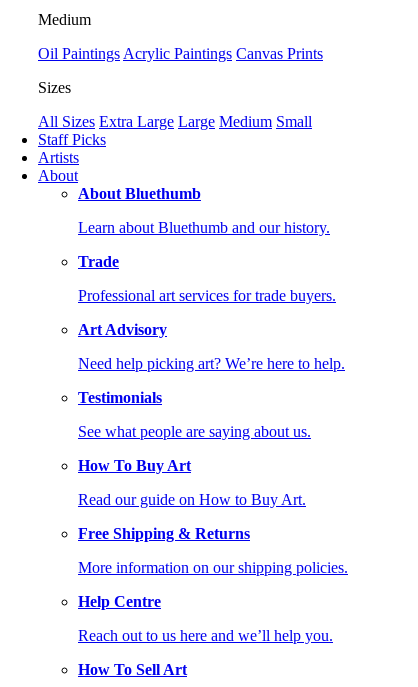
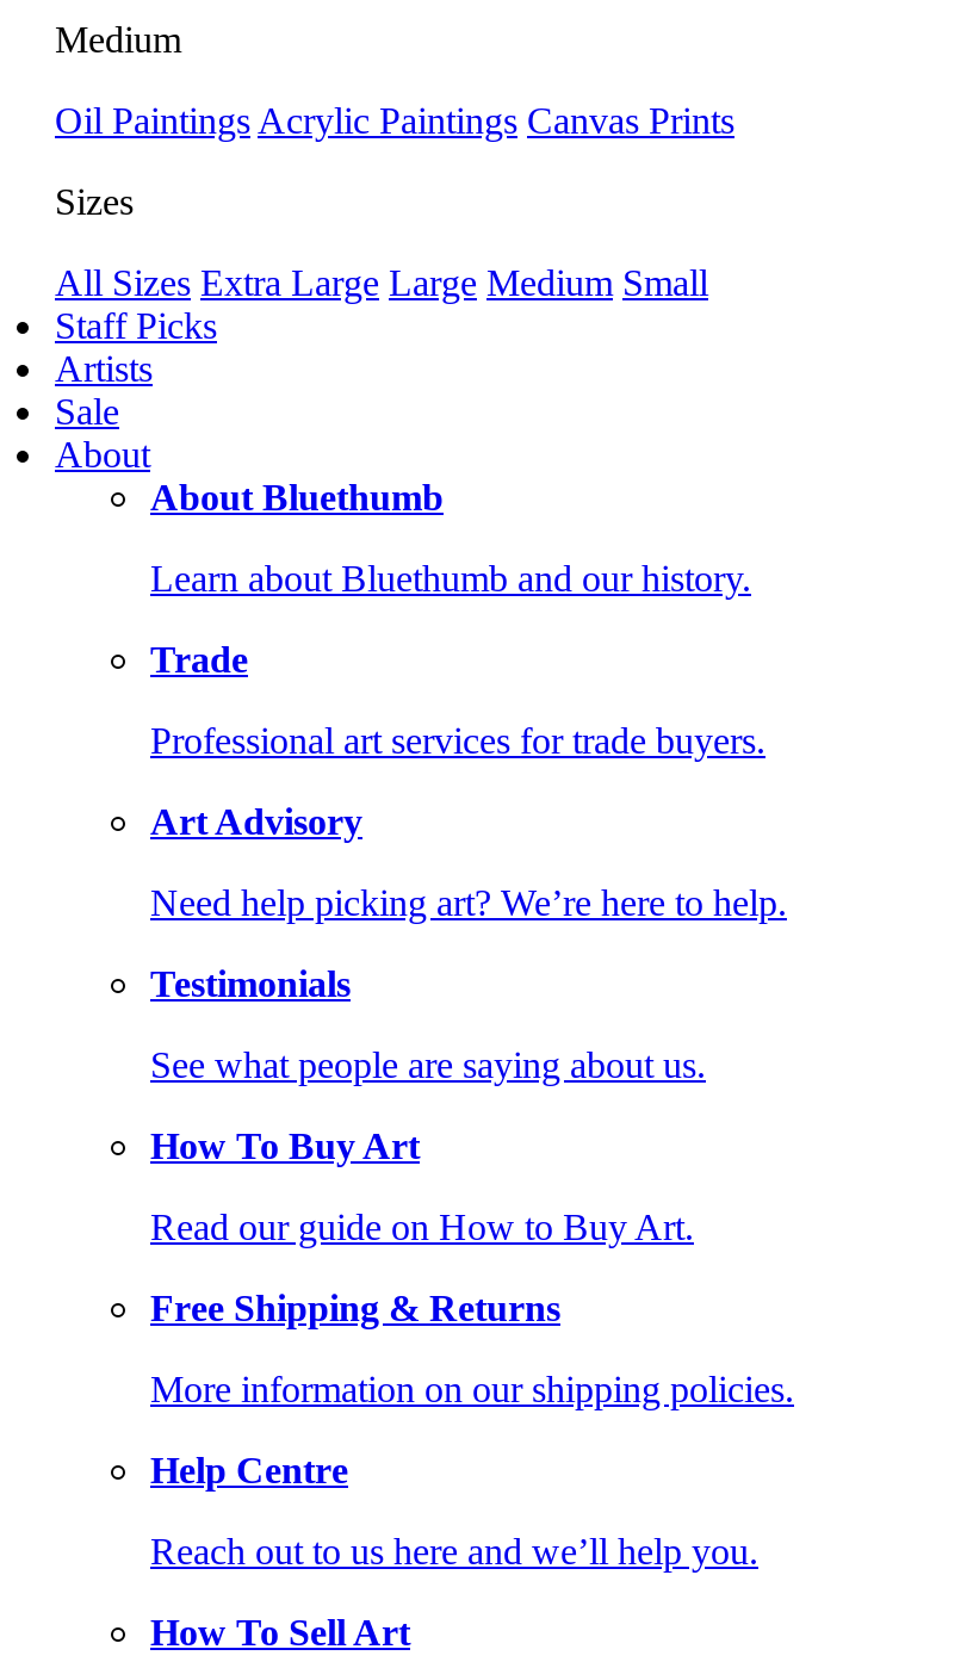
+ Sale
